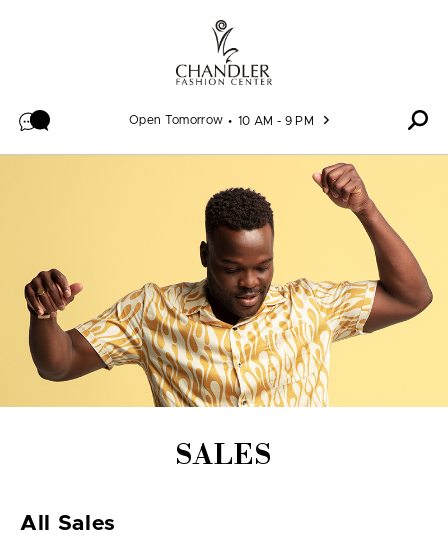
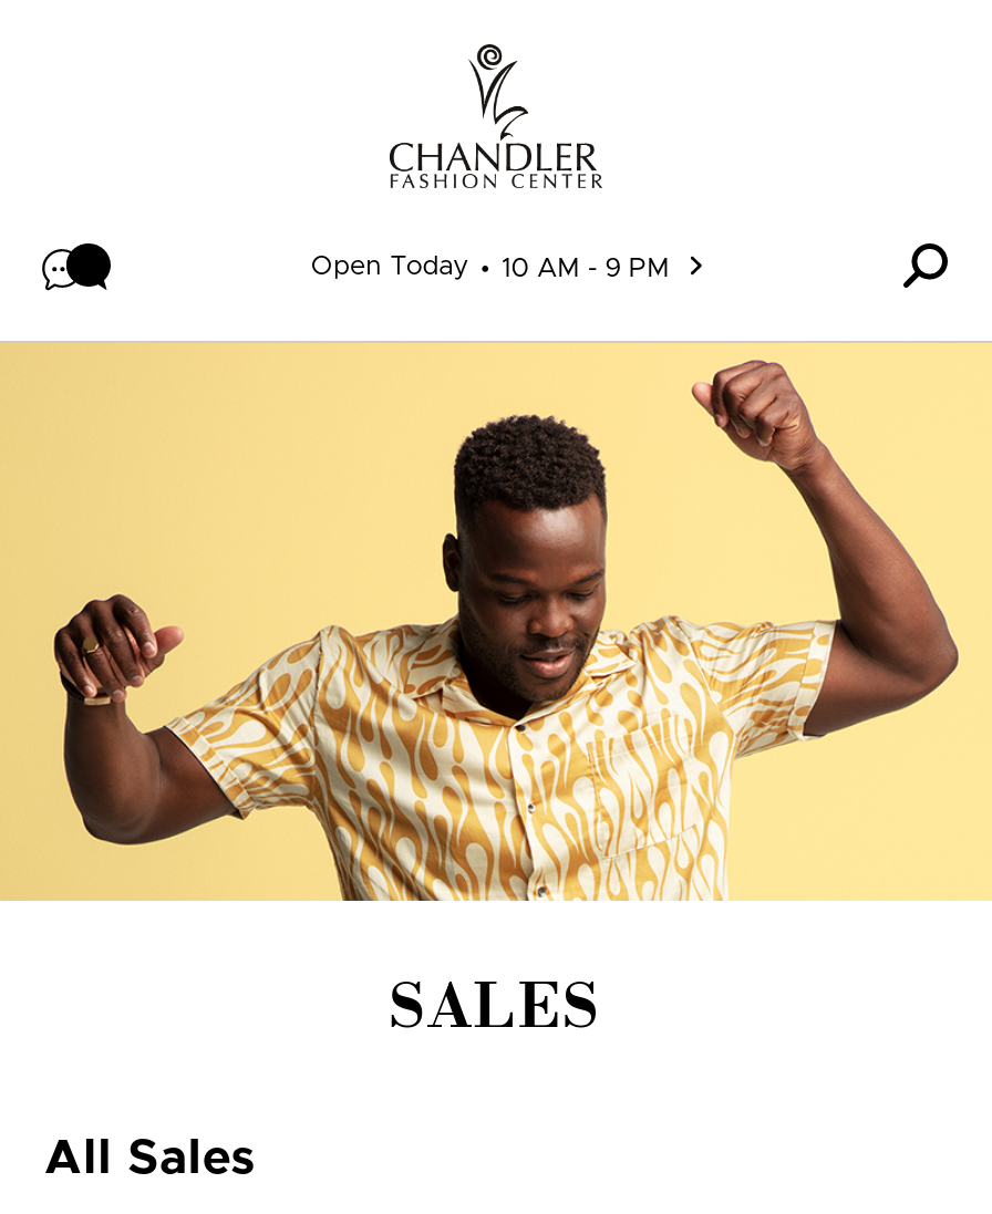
- Open Tomorrow
+ Open Today
